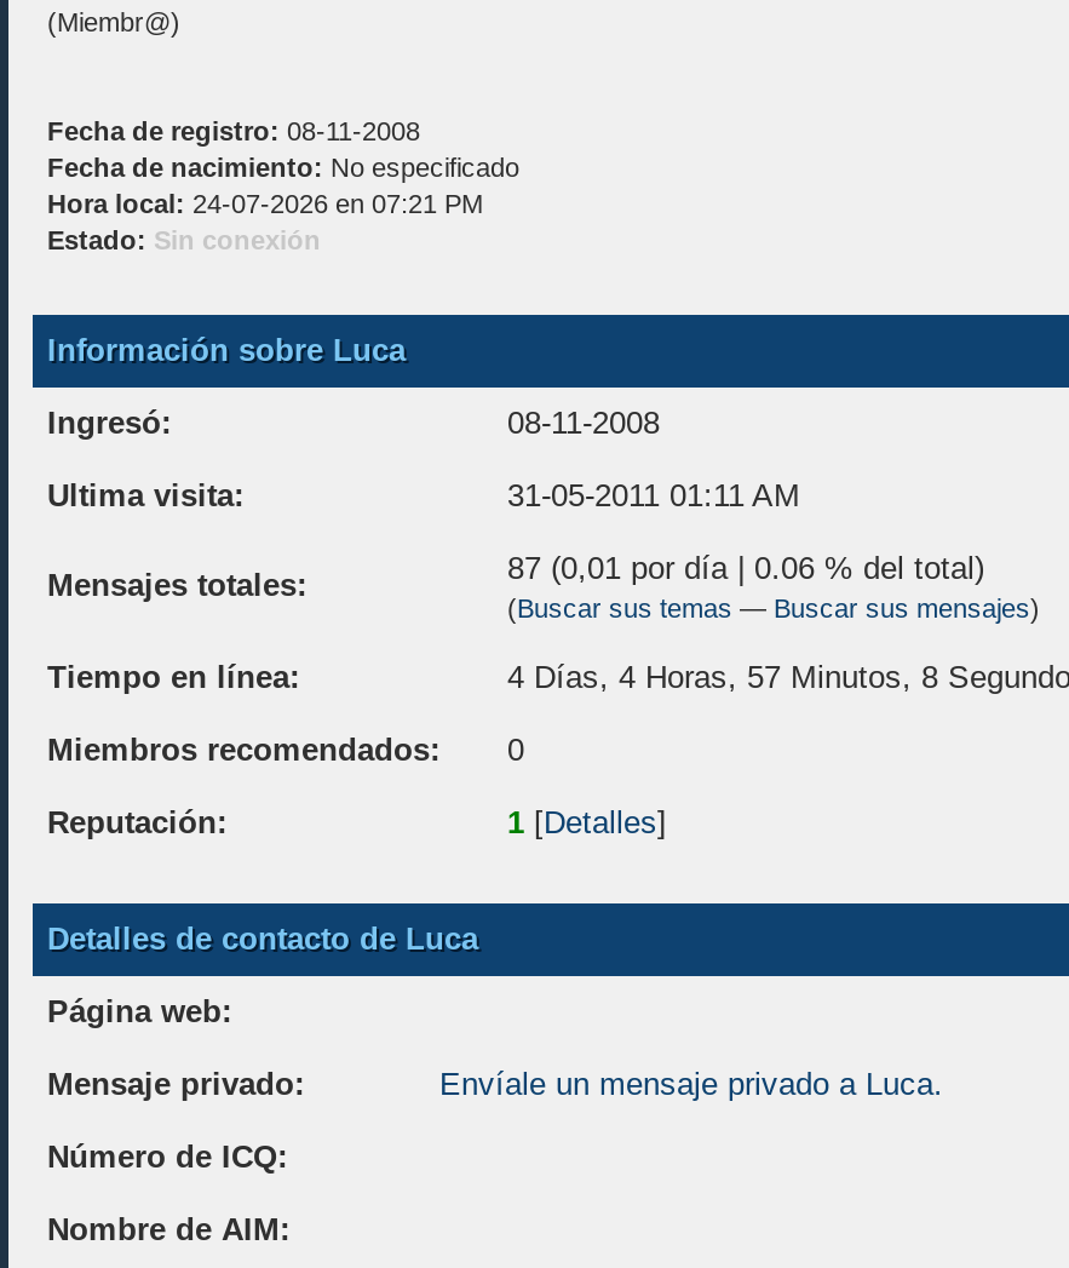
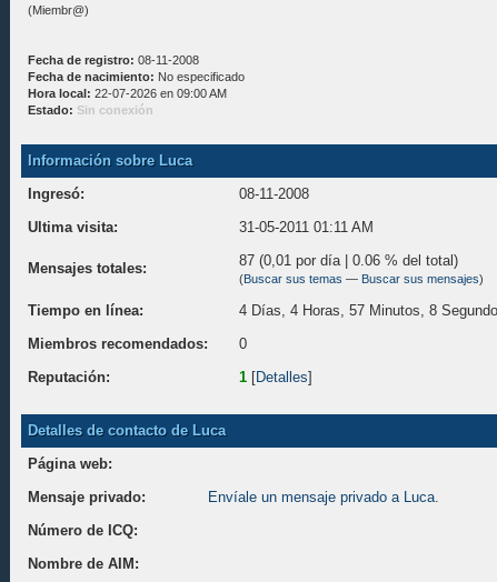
- Hora local: 24-07-2026 en 07:21 PM
+ Hora local: 22-07-2026 en 09:00 AM
